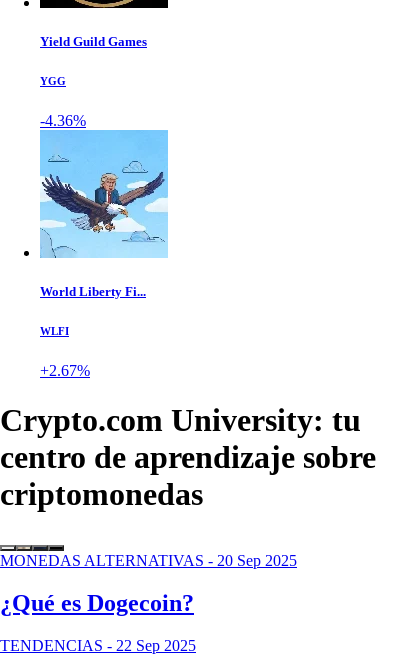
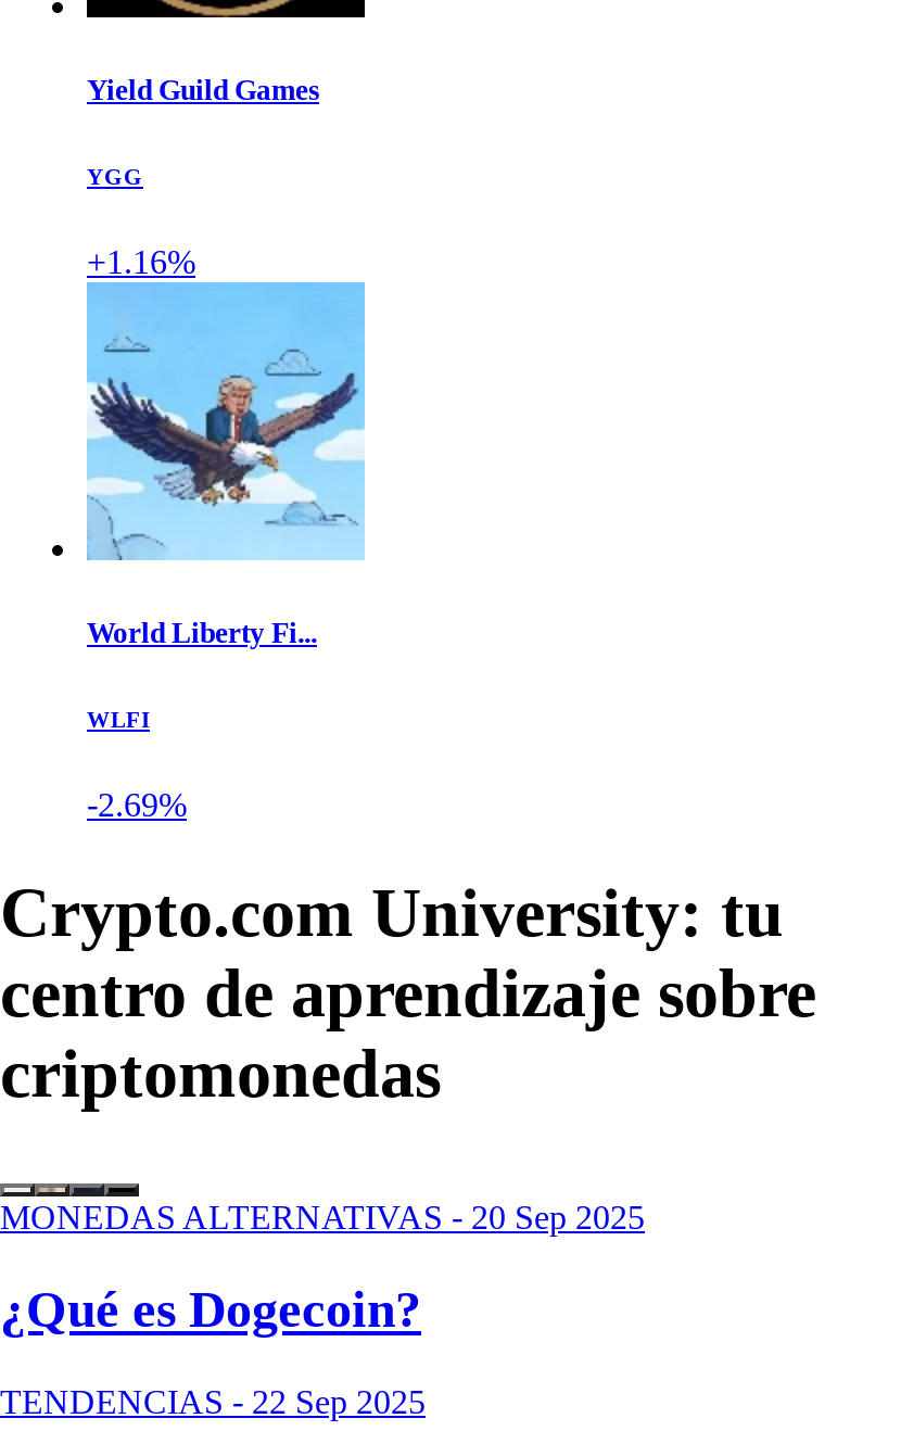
- -4.36%
+ +1.16%

- +2.67%
+ -2.69%
